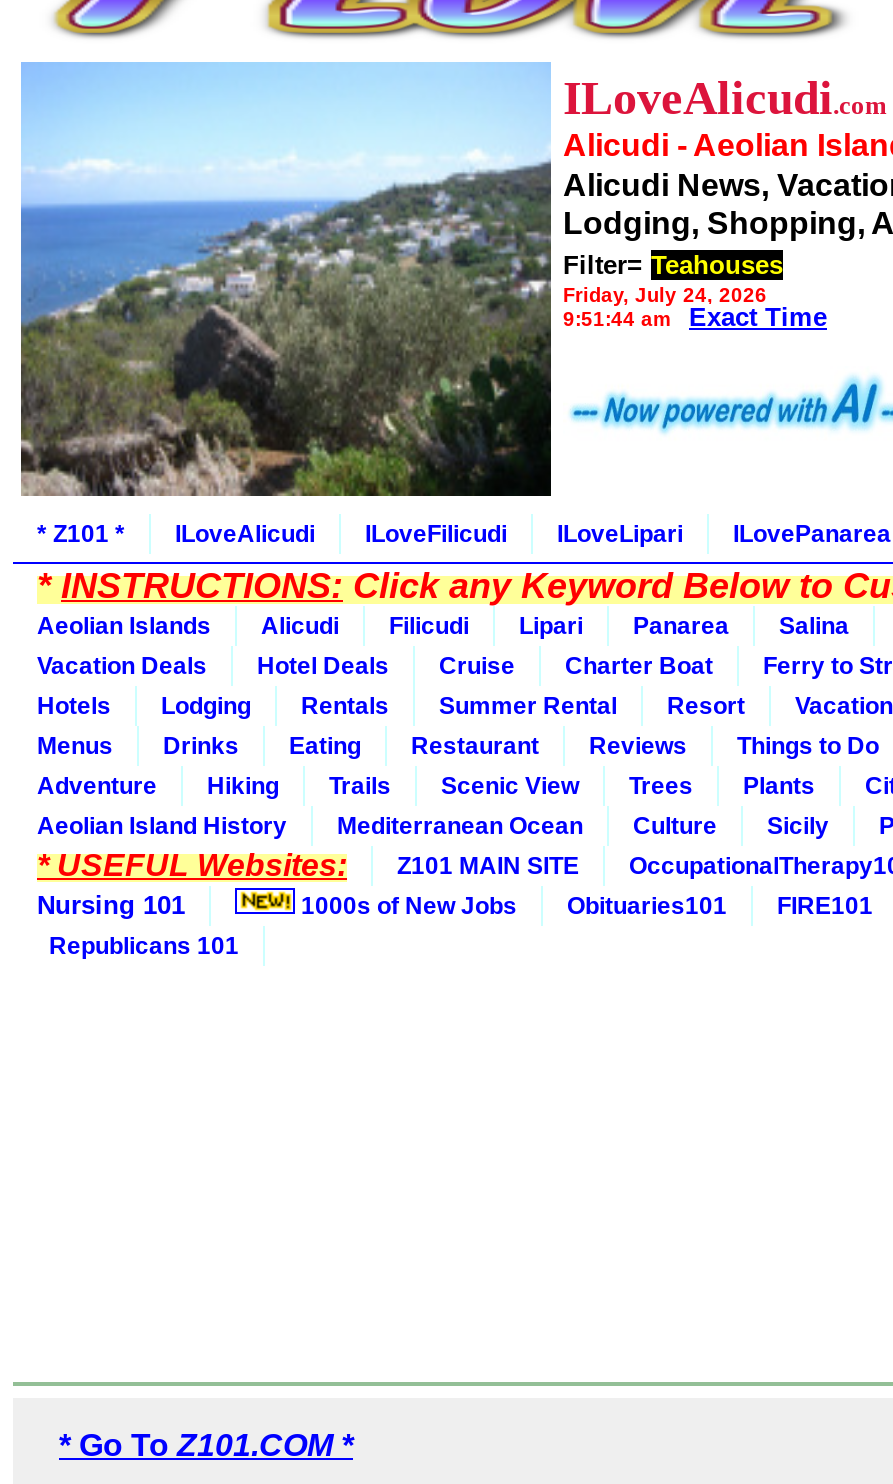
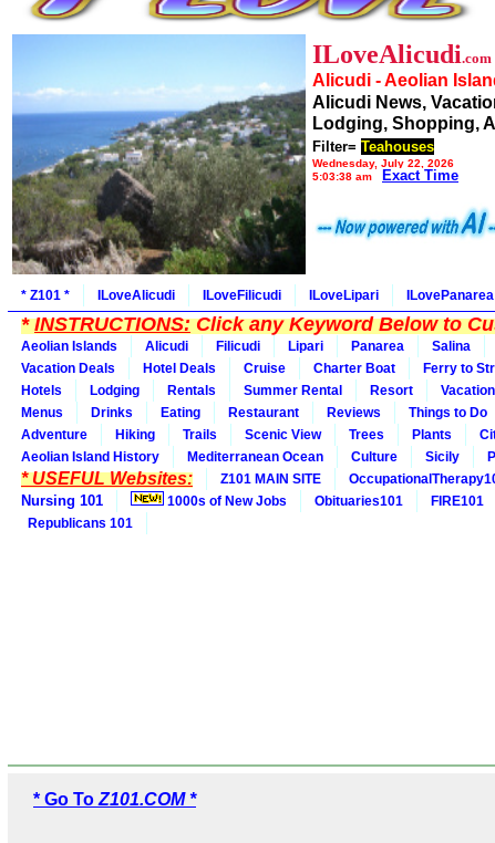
- Friday, July 24, 2026
+ Wednesday, July 22, 2026

- 9:51:44 am Exact Time
+ 5:03:38 am Exact Time
